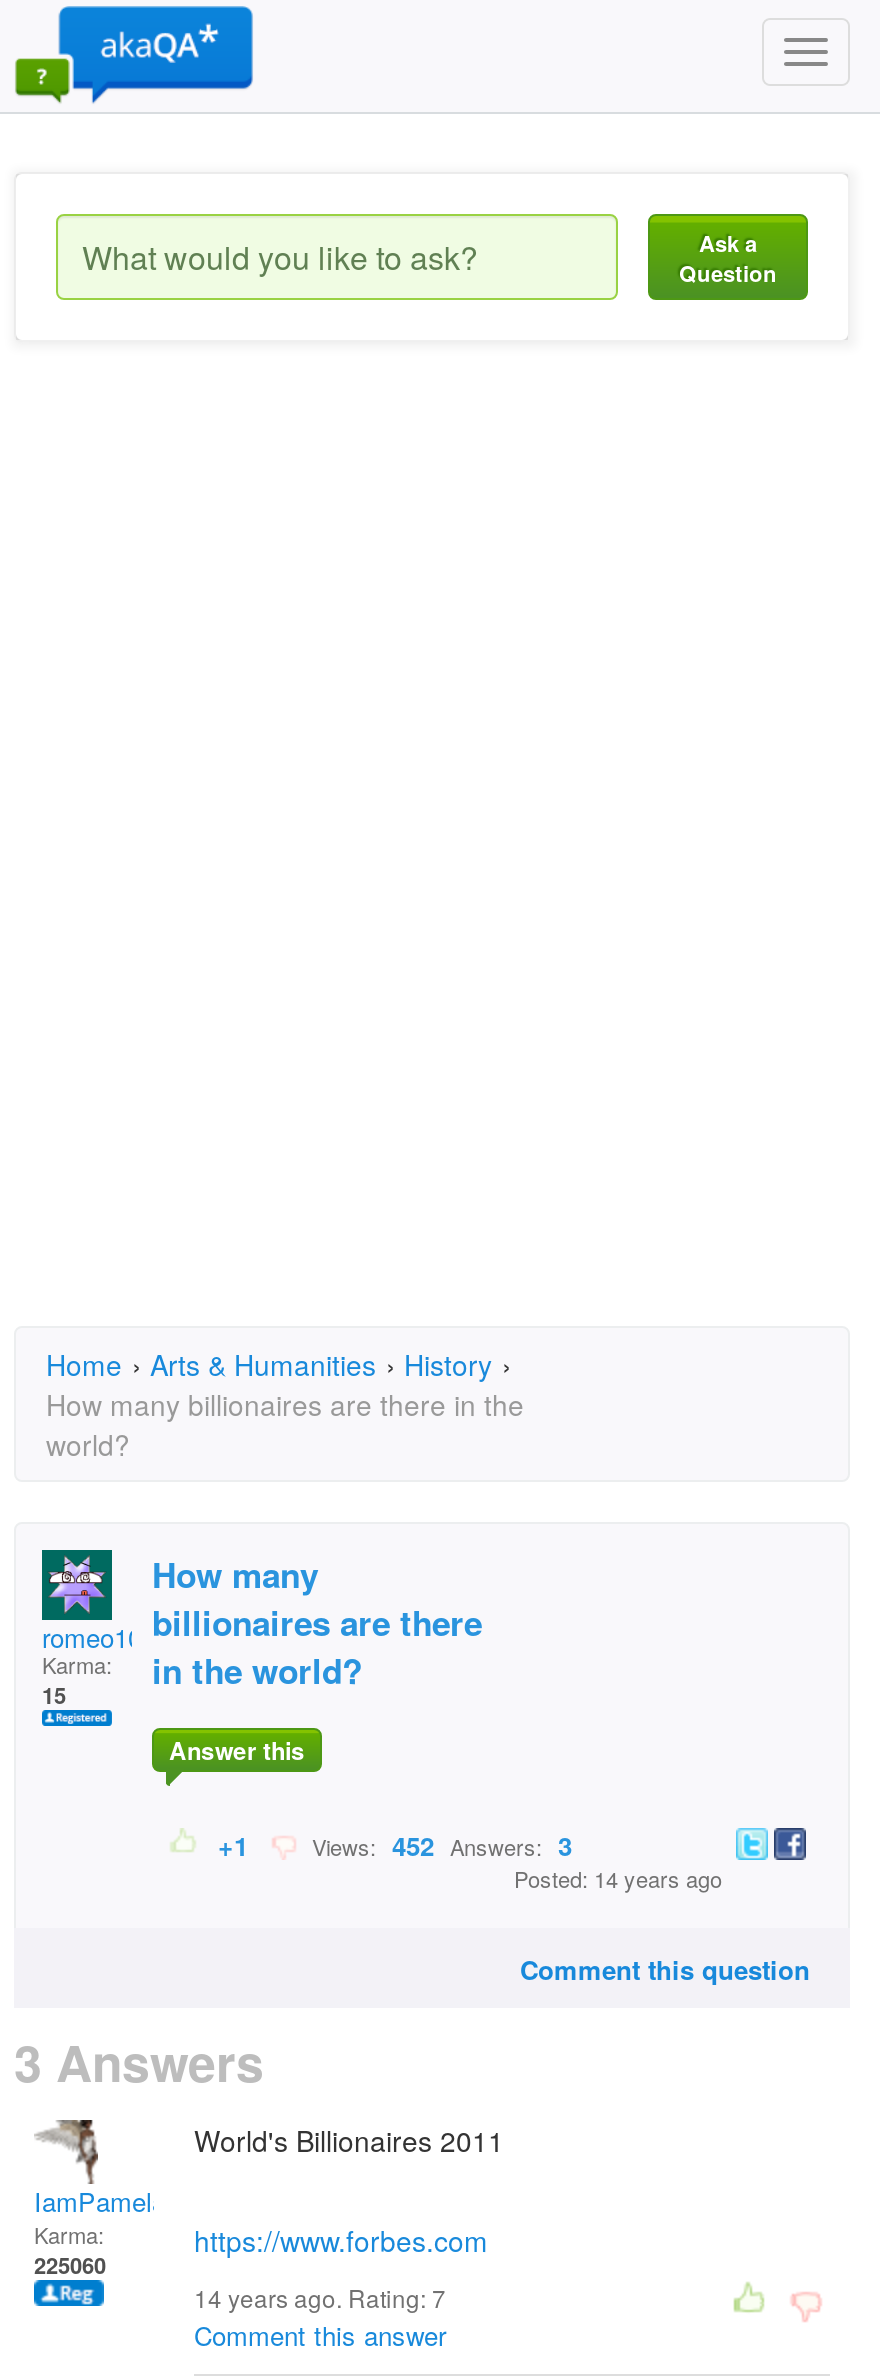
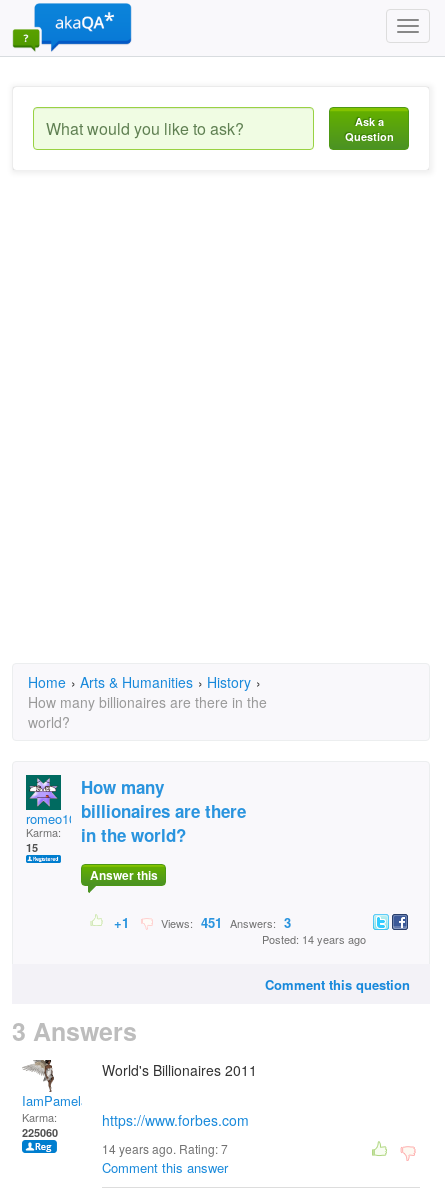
- Views: 452 Answers: 3
+ Views: 451 Answers: 3
